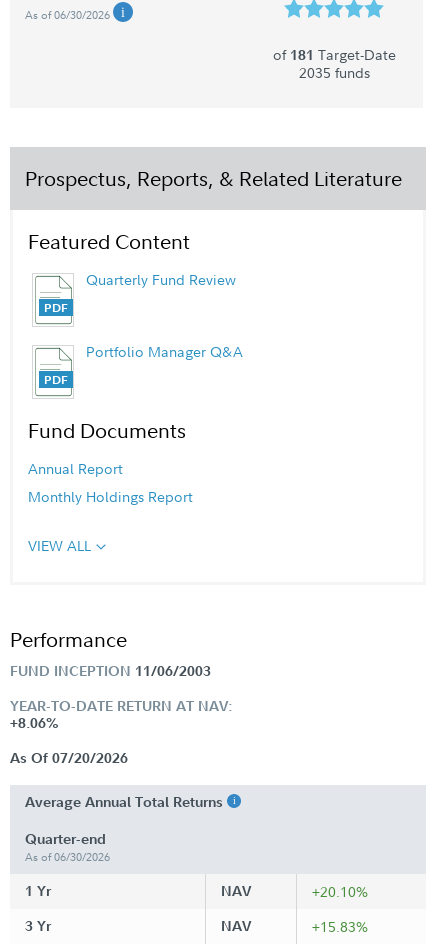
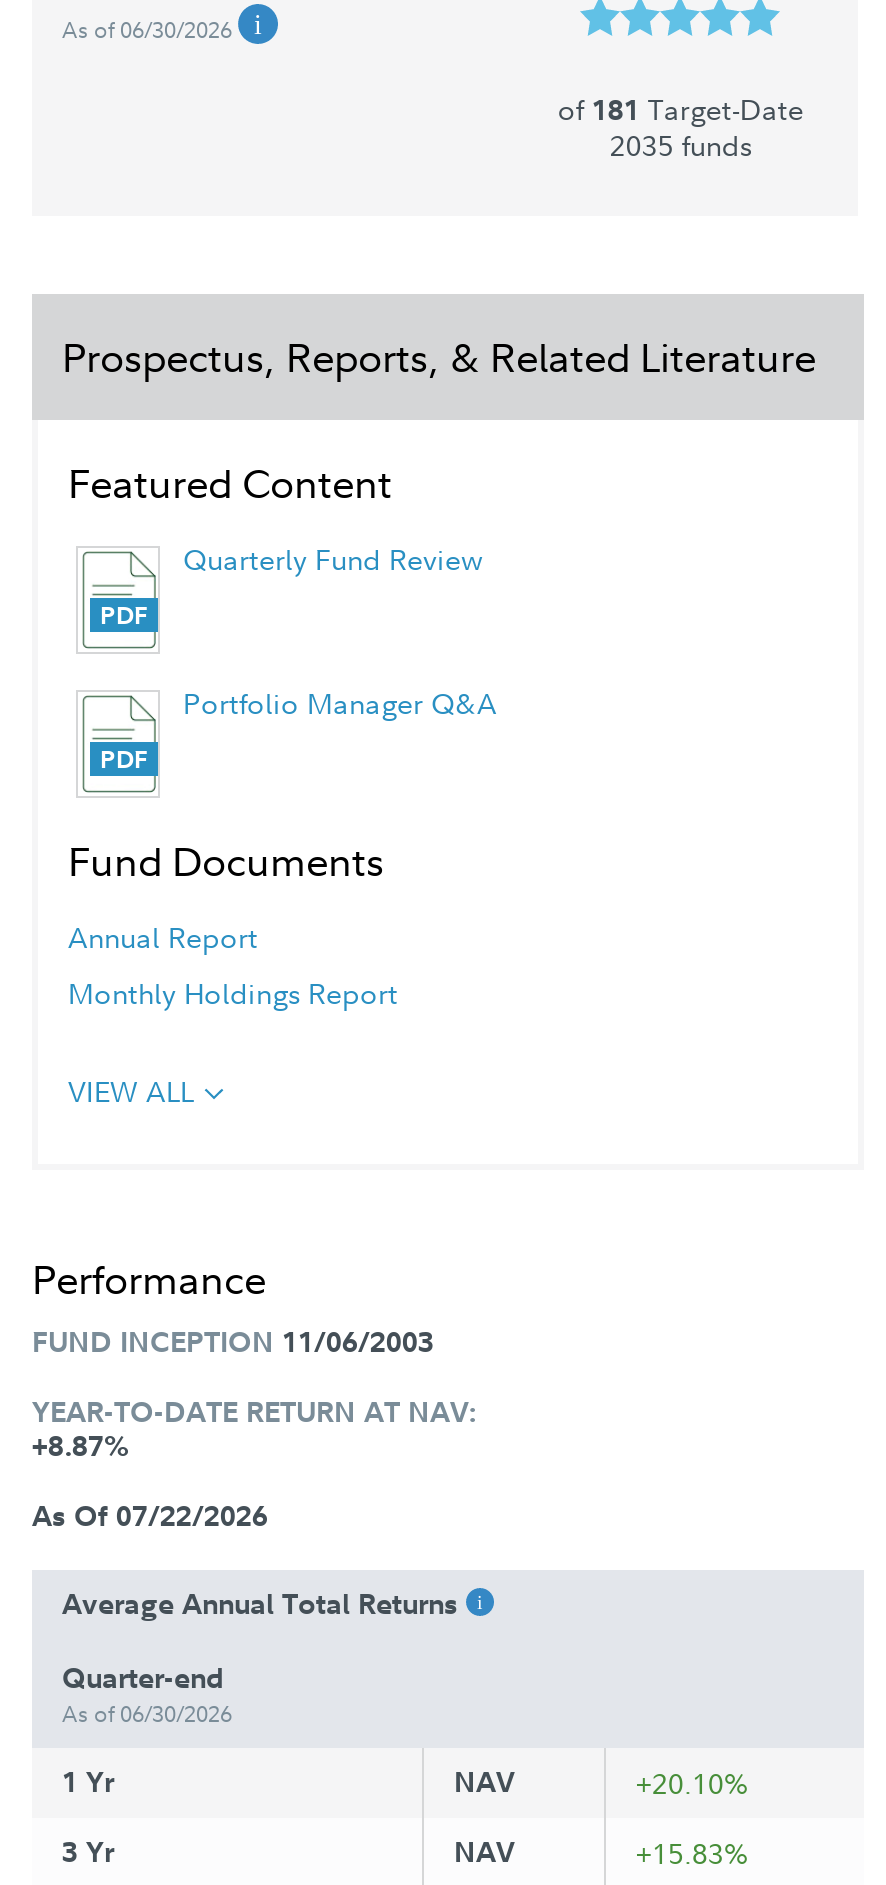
- +8.06%
+ +8.87%

- As Of 07/20/2026
+ As Of 07/22/2026
